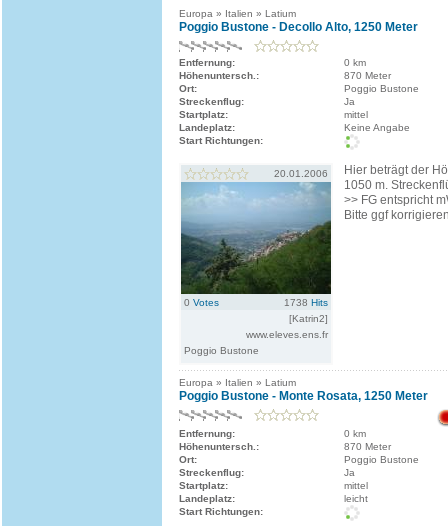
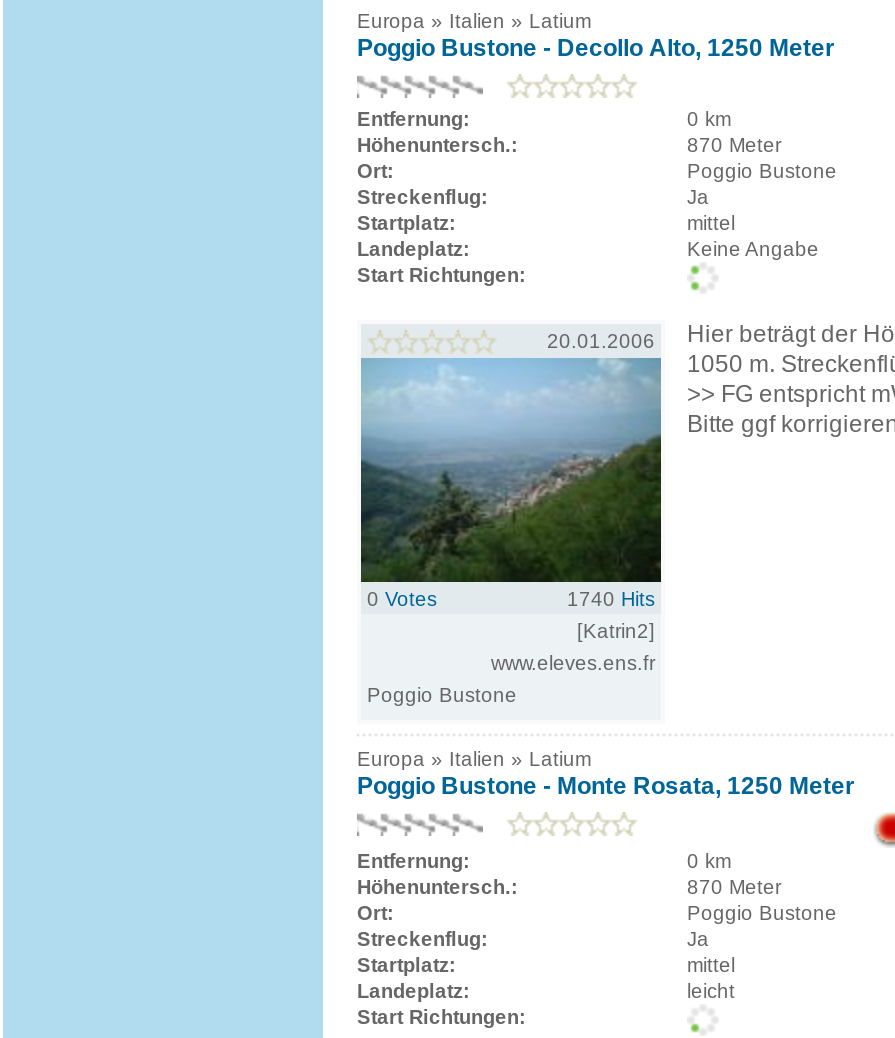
- 1738 Hits
+ 1740 Hits
